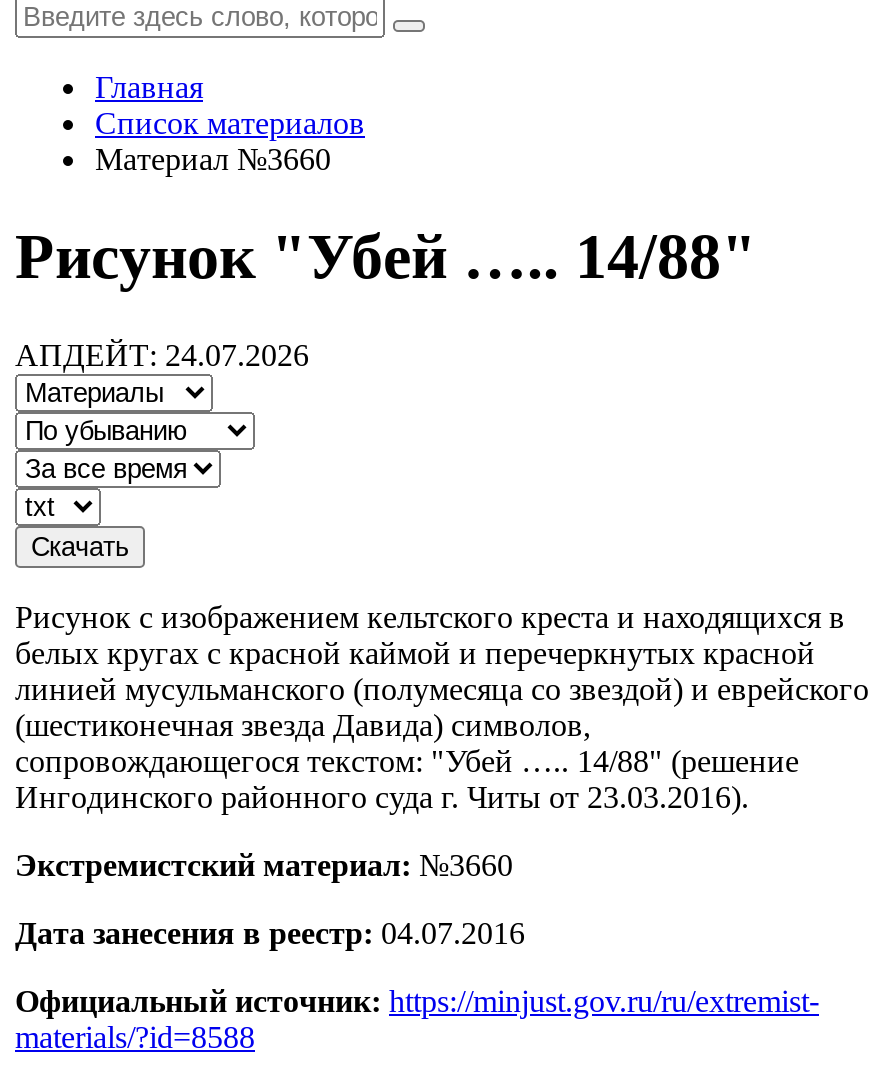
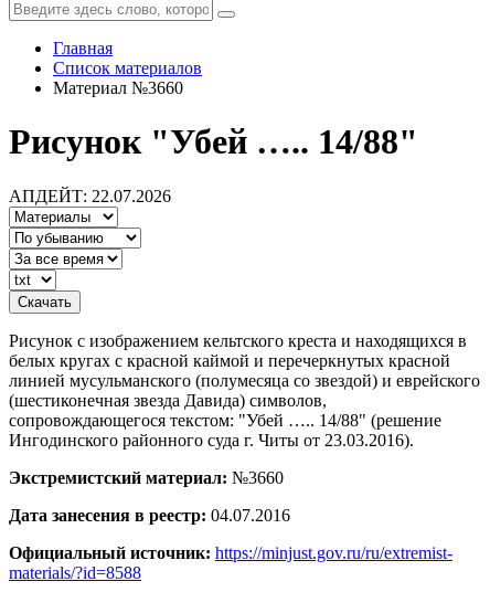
- АПДЕЙТ: 24.07.2026
+ АПДЕЙТ: 22.07.2026
